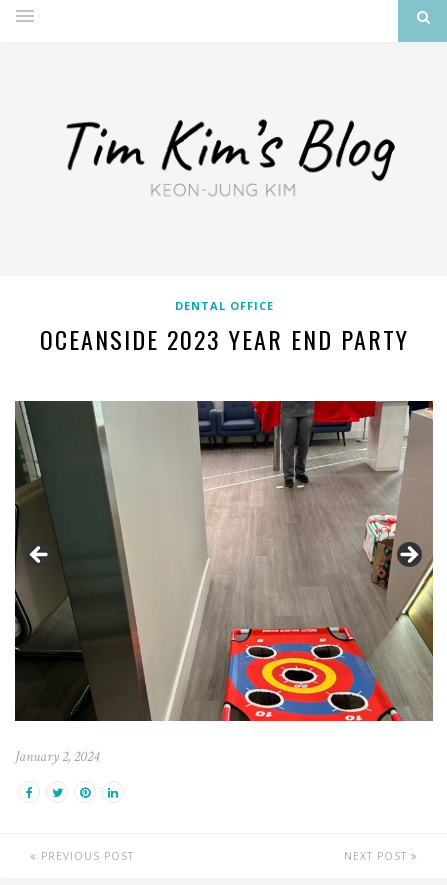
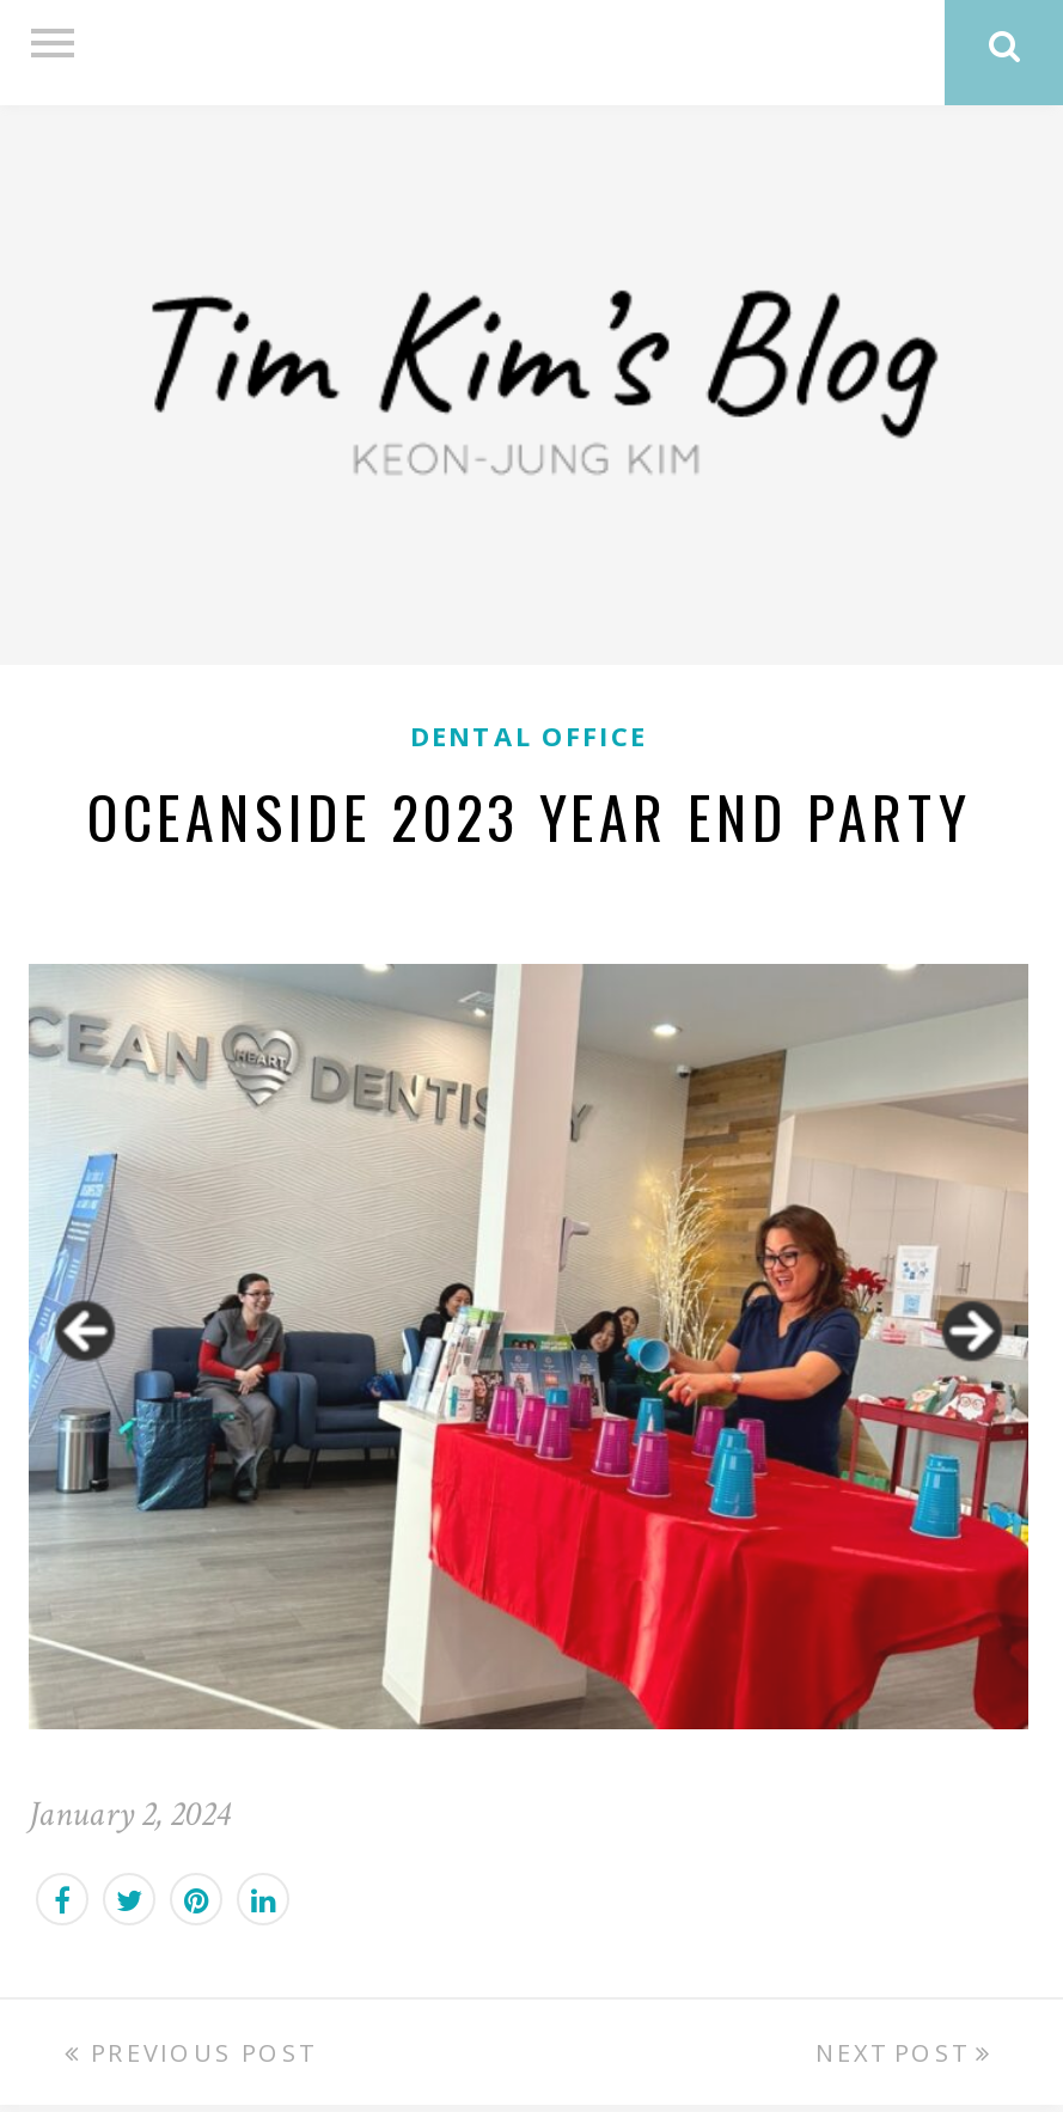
- [image]
+ [image]
